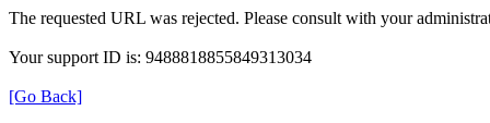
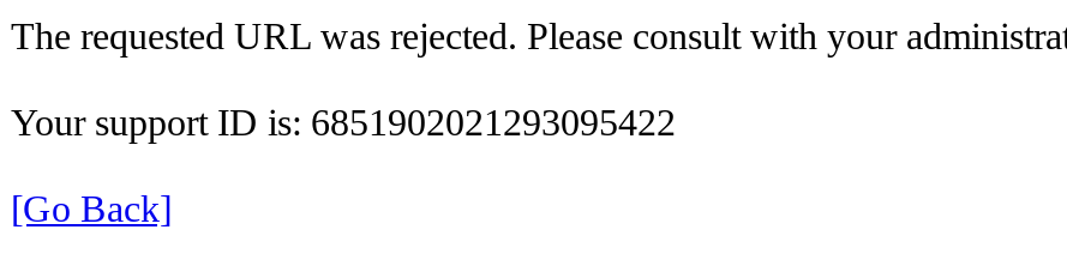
- Your support ID is: 9488818855849313034
+ Your support ID is: 6851902021293095422
